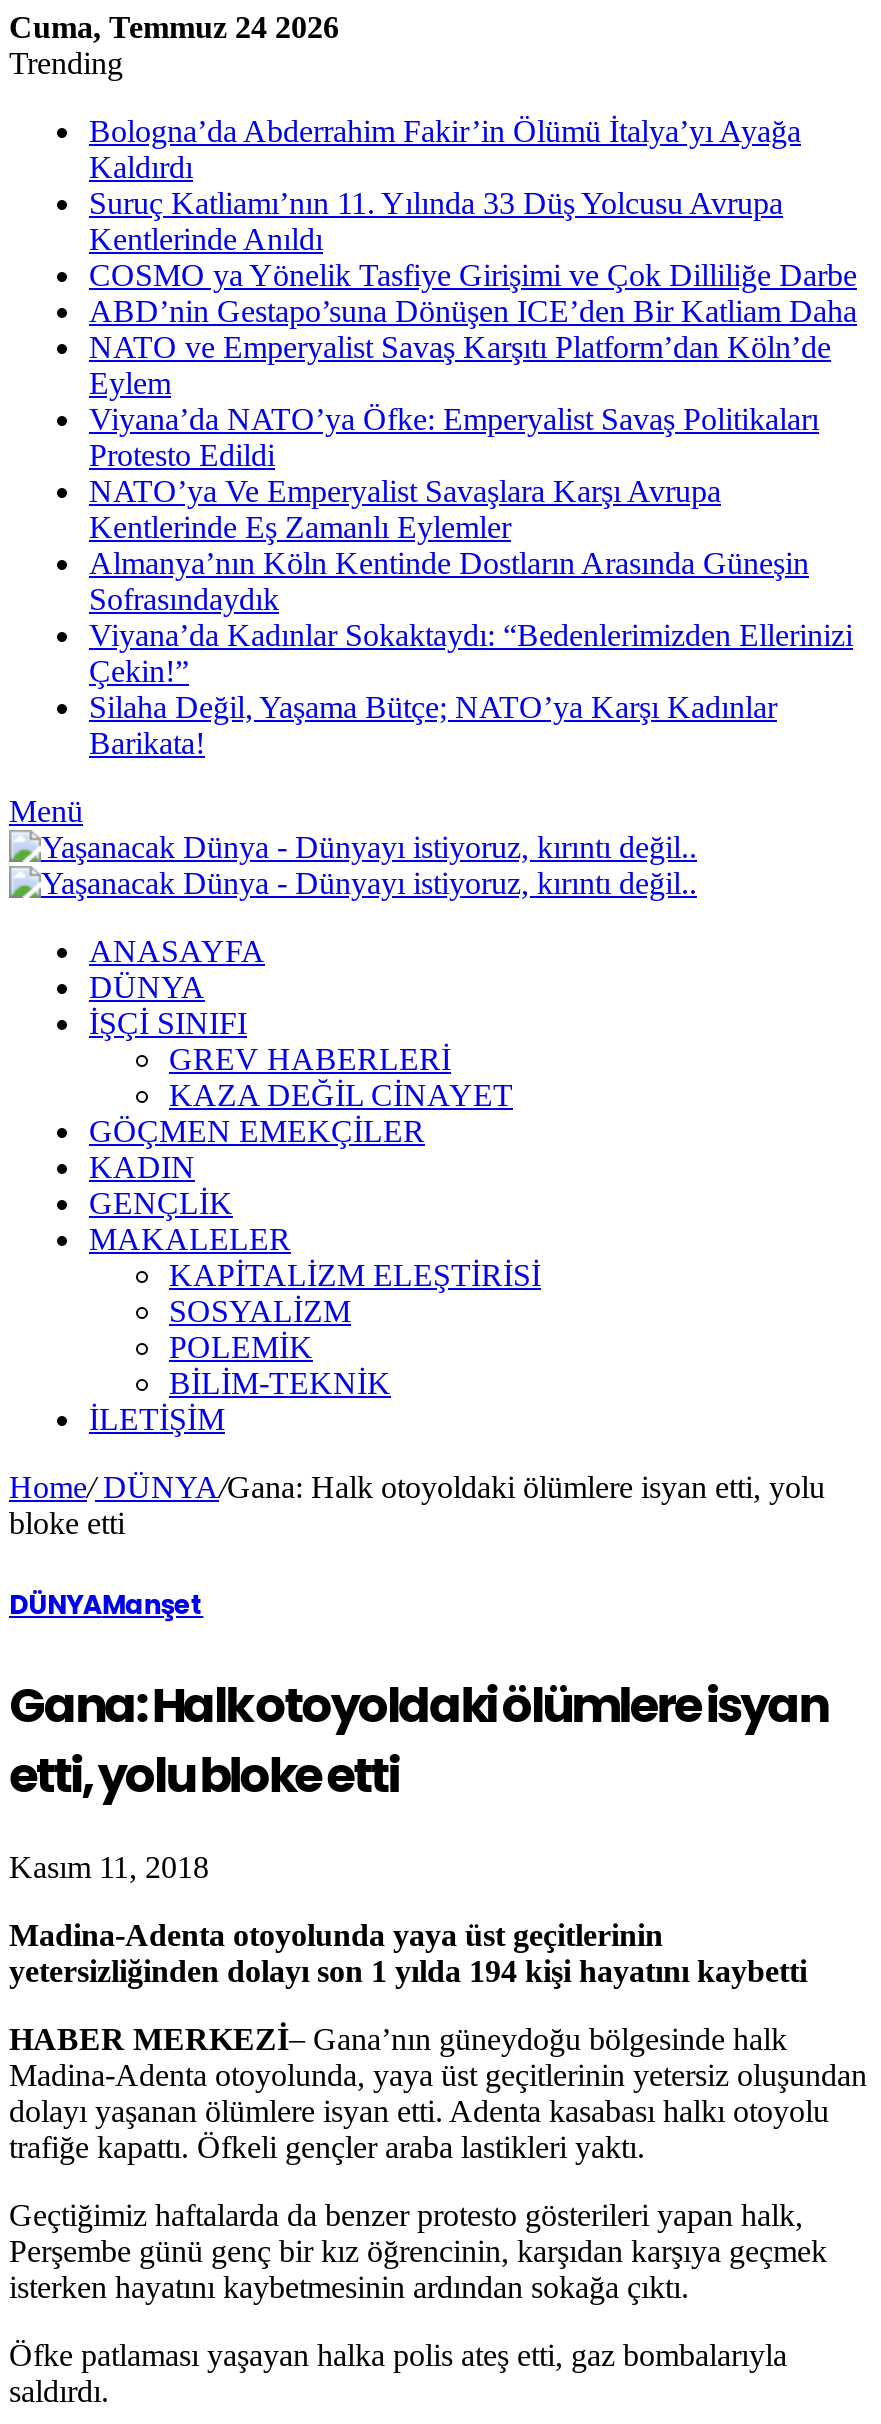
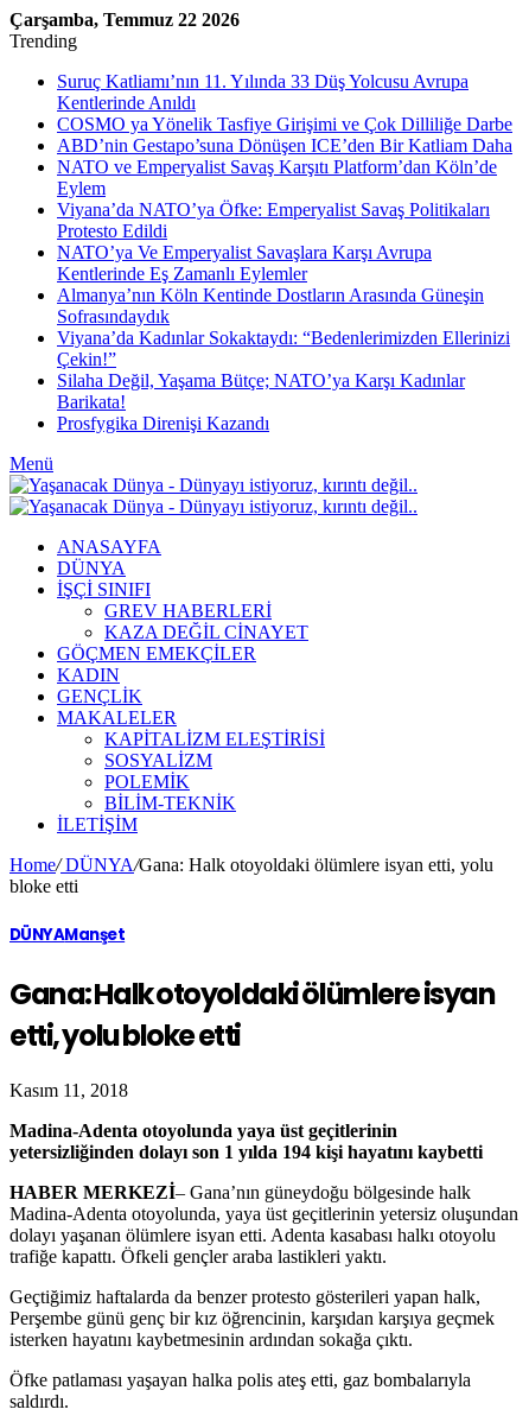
- Cuma, Temmuz 24 2026
+ Çarşamba, Temmuz 22 2026

- Bologna’da Abderrahim Fakir’in Ölümü İtalya’yı Ayağa
- Kaldırdı

moved up: Suruç Katliamı’nın 11. Yılında 33 Düş Yolcusu Avrupa | Kentlerinde Anıldı | COSMO ya Yönelik Tasfiye Girişimi ve Çok Dilliliğe Darbe | ... | Silaha Değil, Yaşama Bütçe; NATO’ya Karşı Kadınlar | Barikata!

+ Prosfygika Direnişi Kazandı
